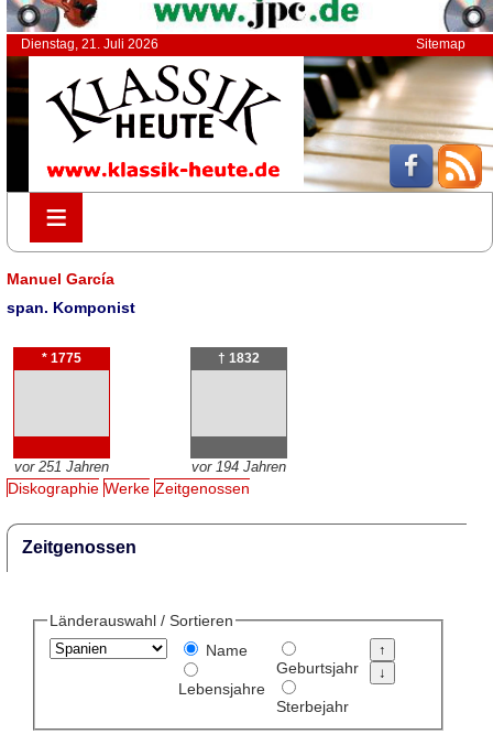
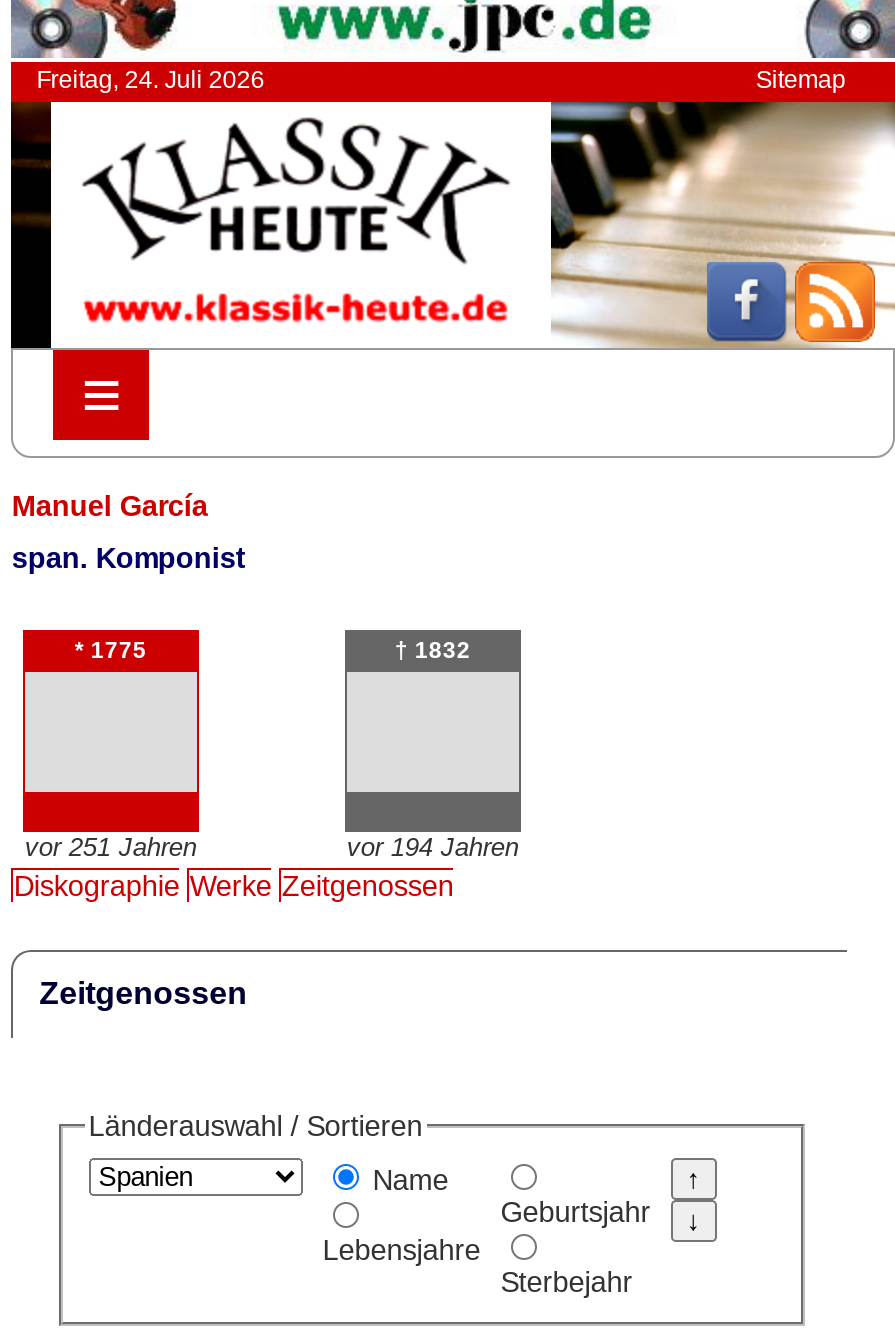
- Dienstag, 21. Juli 2026
+ Freitag, 24. Juli 2026
